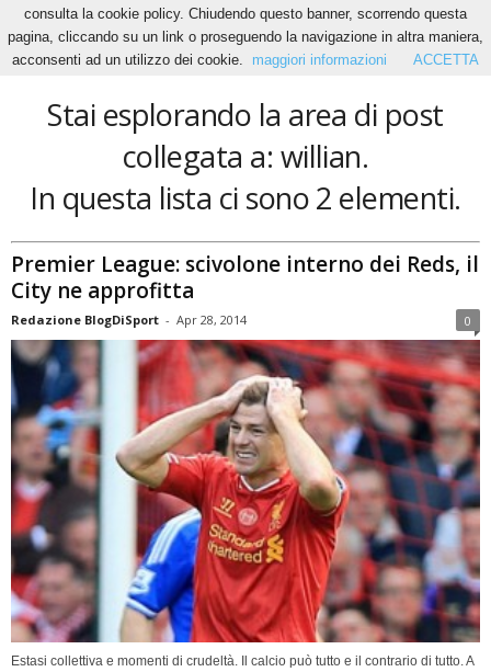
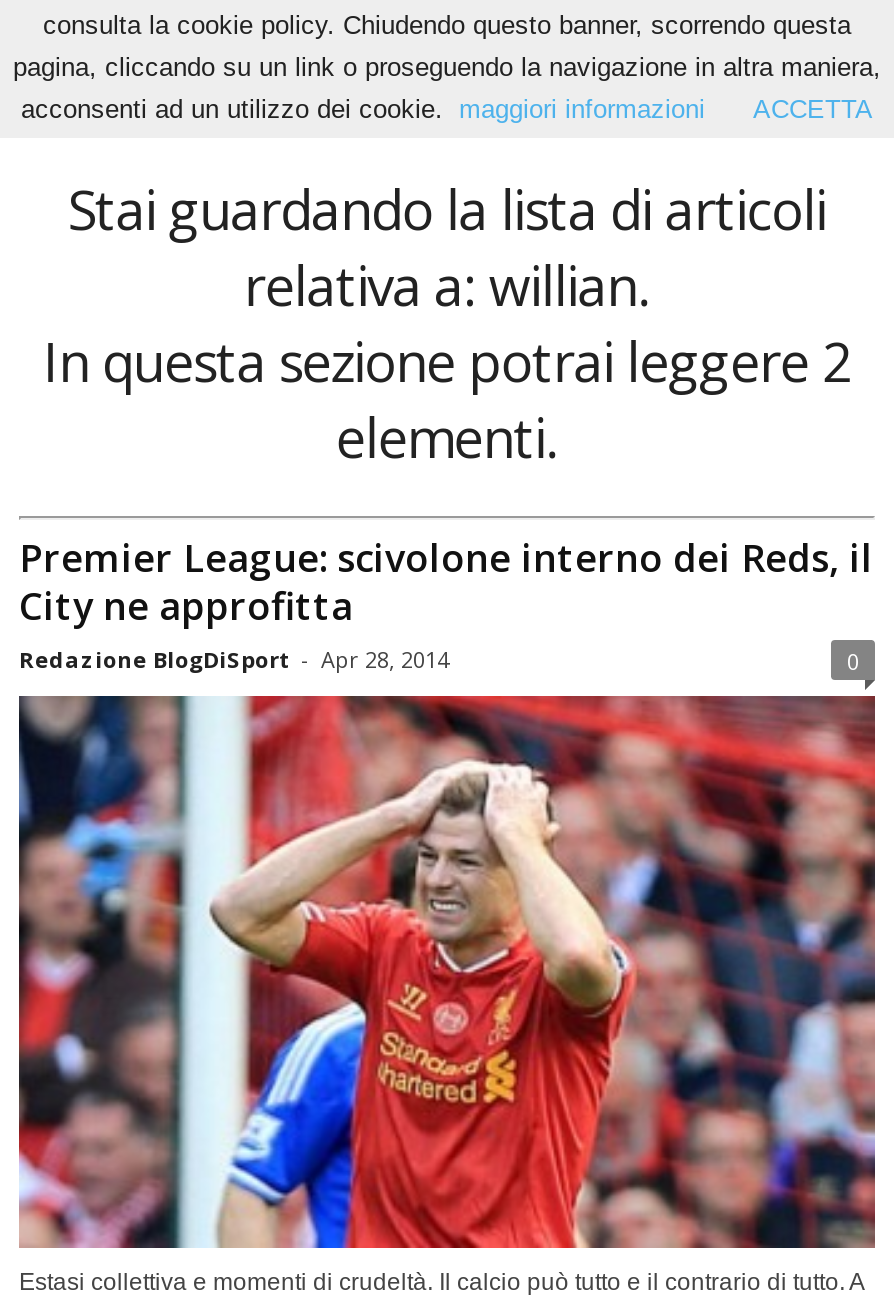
- Stai esplorando la area di post
- collegata a: willian.
- In questa lista ci sono 2 elementi.
+ Stai guardando la lista di articoli
+ relativa a: willian.
+ In questa sezione potrai leggere 2
+ elementi.
